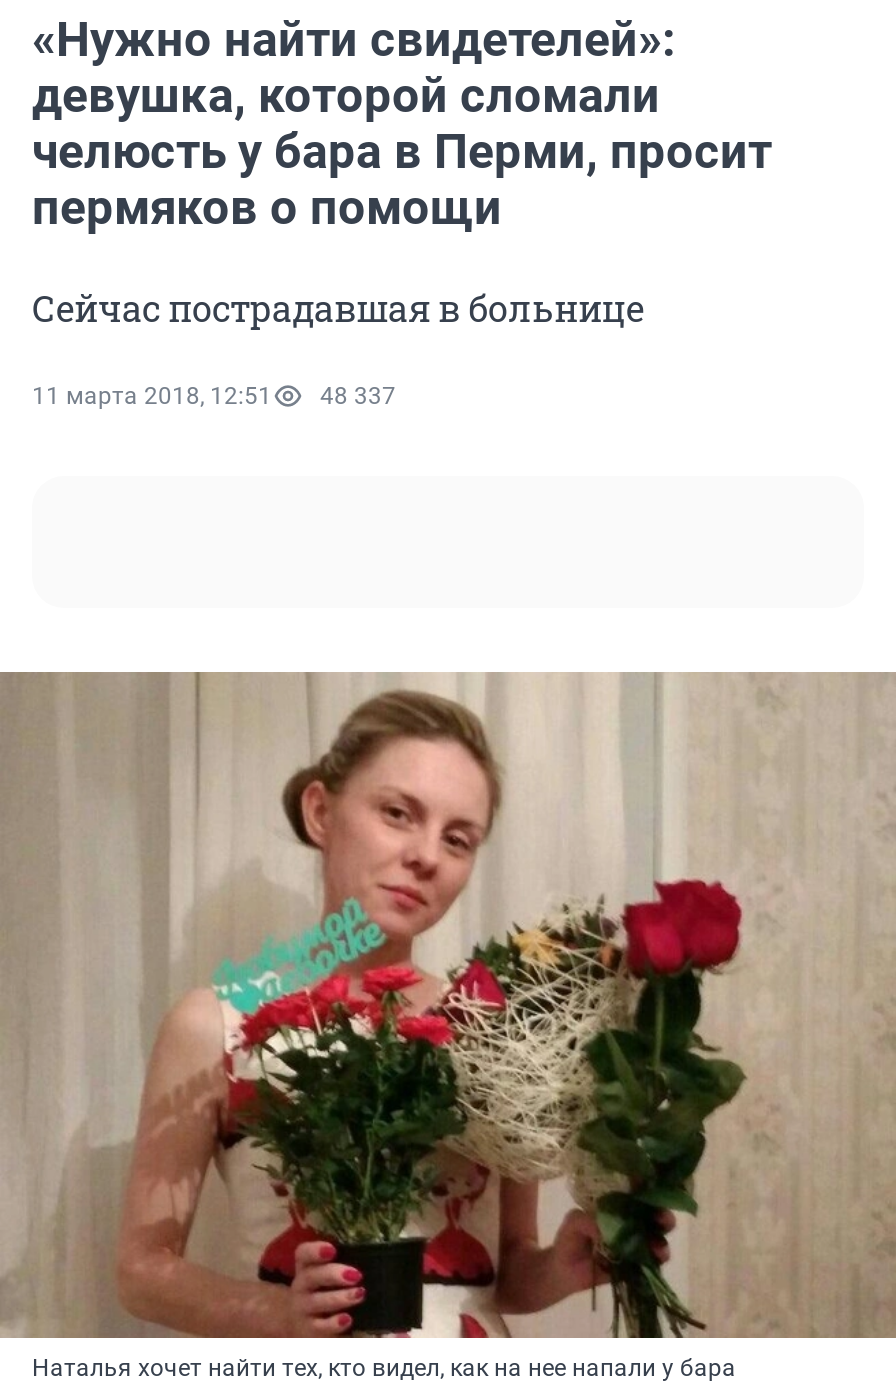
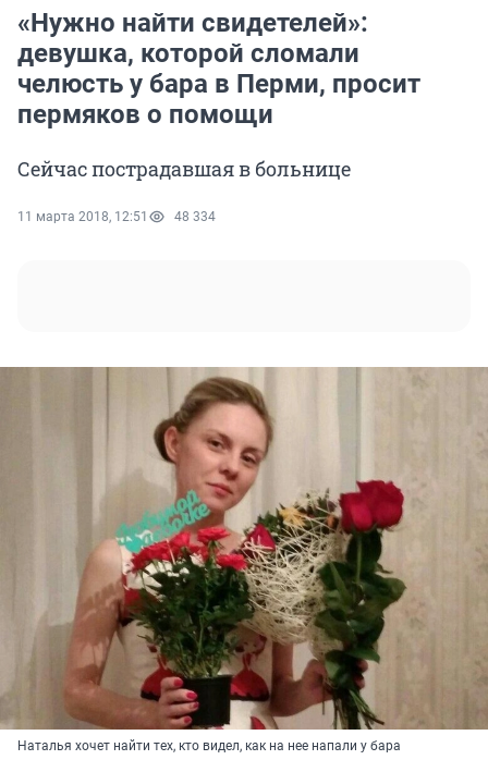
- 11 марта 2018, 12:51 48 337
+ 11 марта 2018, 12:51 48 334
